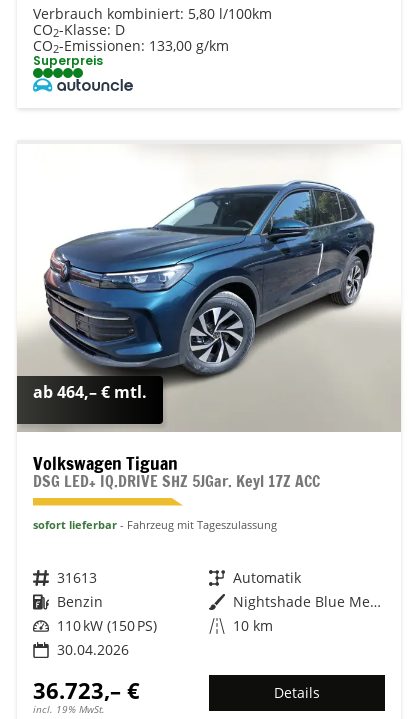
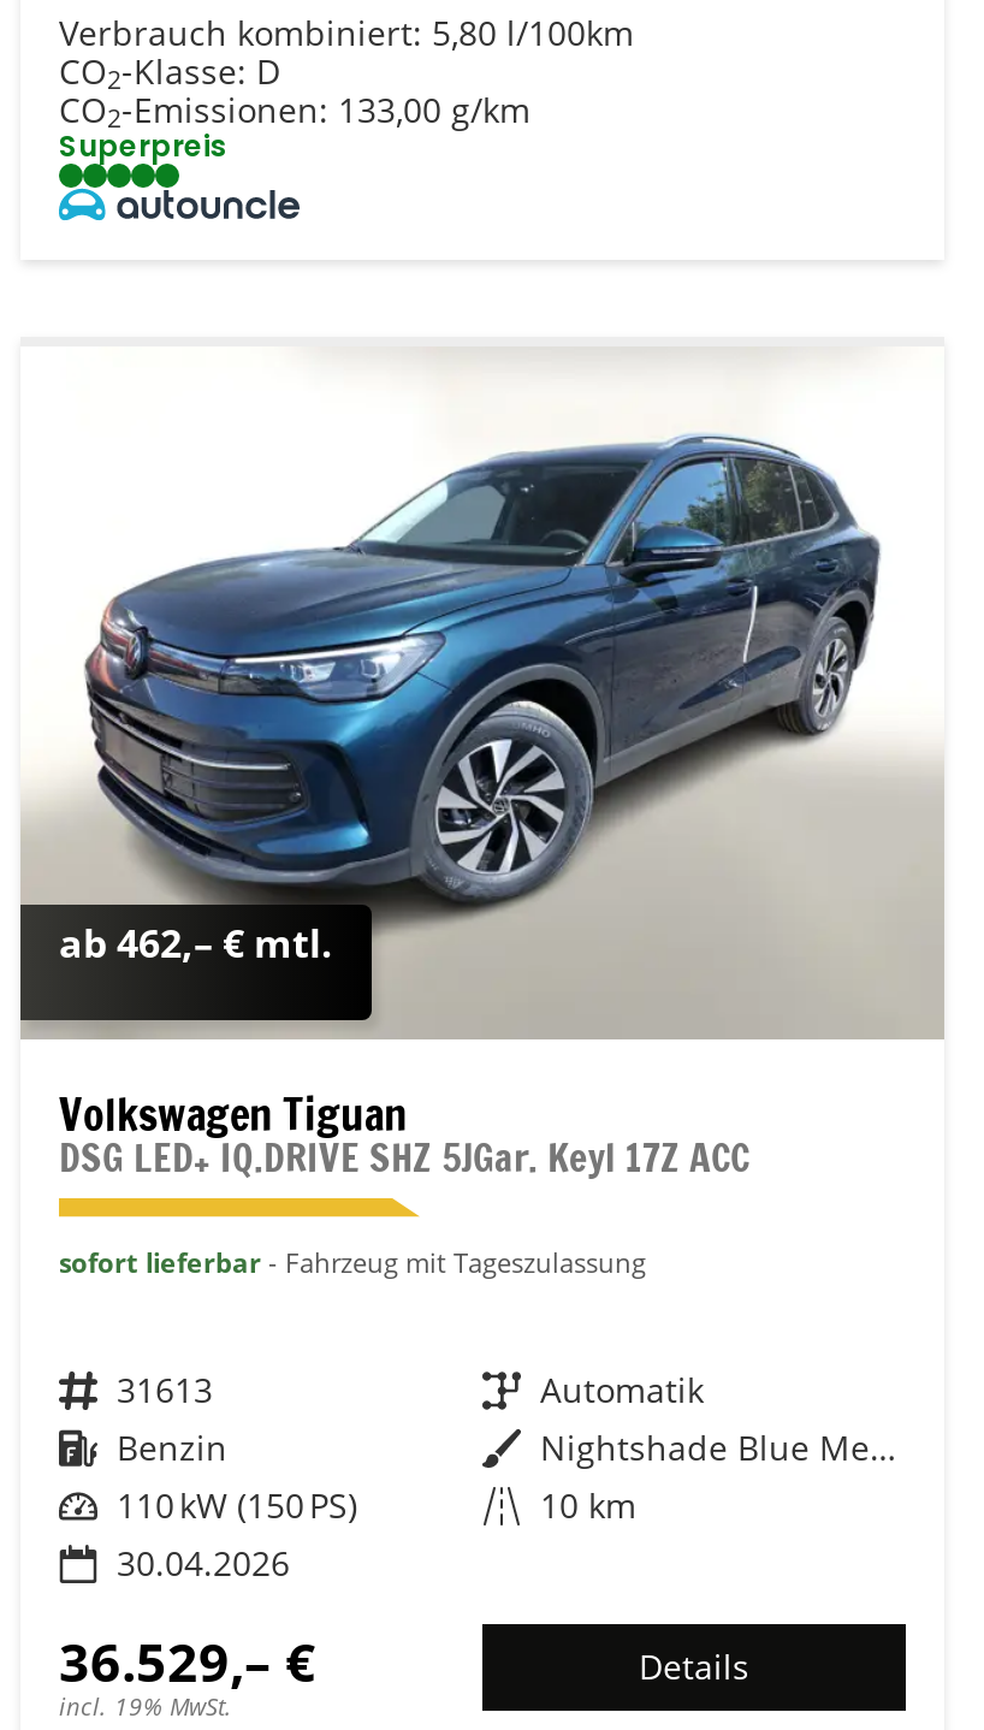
- ab 464,– € mtl.
+ ab 462,– € mtl.

- 36.723,– €
+ 36.529,– €
